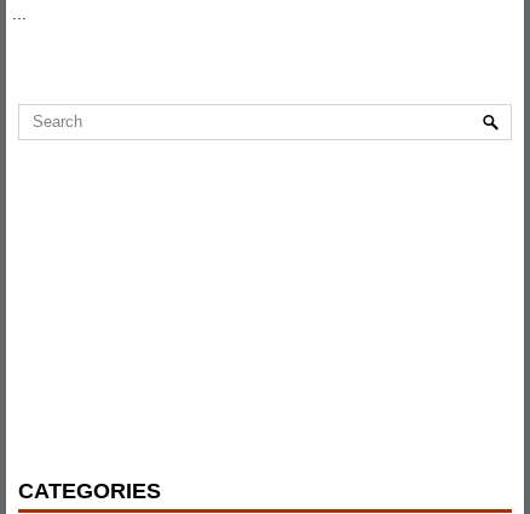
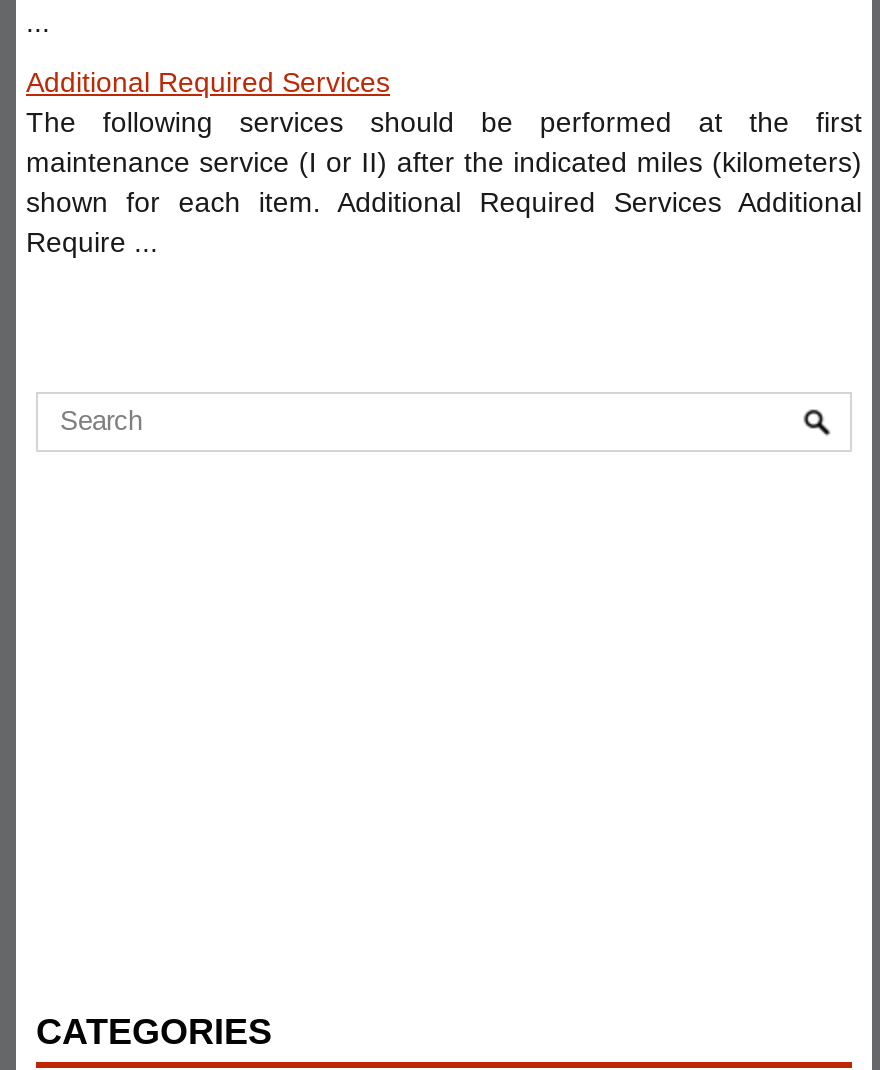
+ Additional Required Services
+ The following services should be performed at the first
+ maintenance service (I or II) after the indicated miles (kilometers)
+ shown for each item. Additional Required Services Additional
+ Require ...
